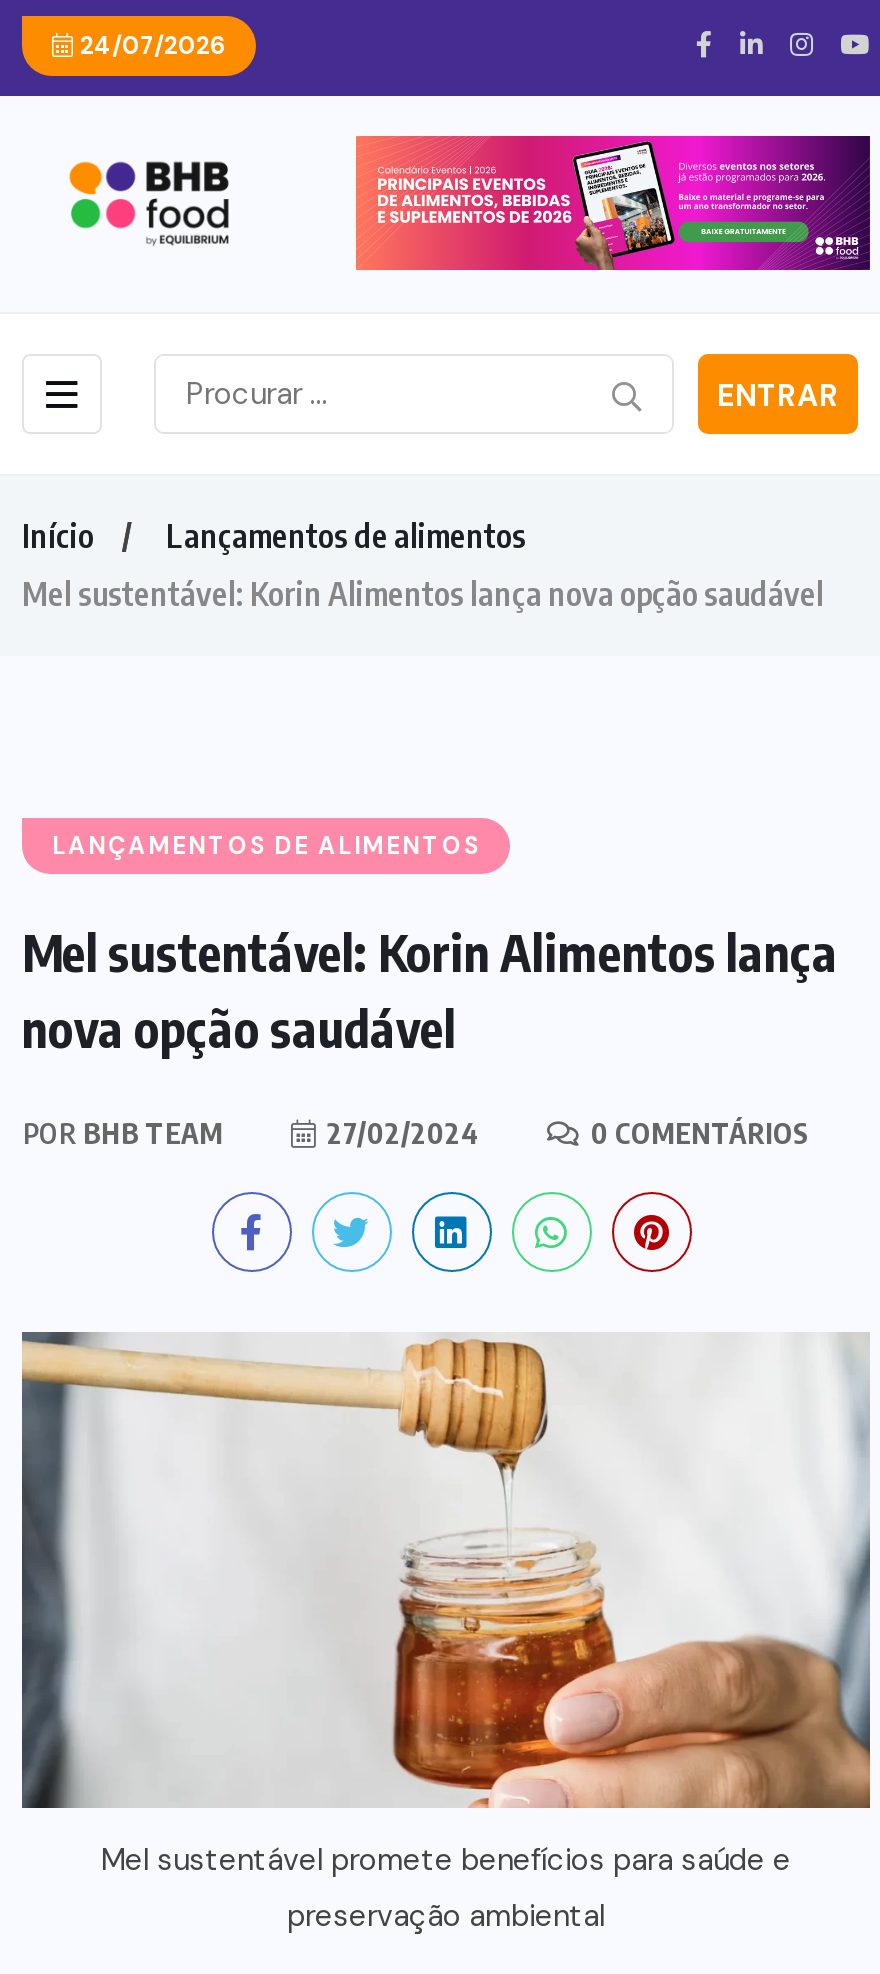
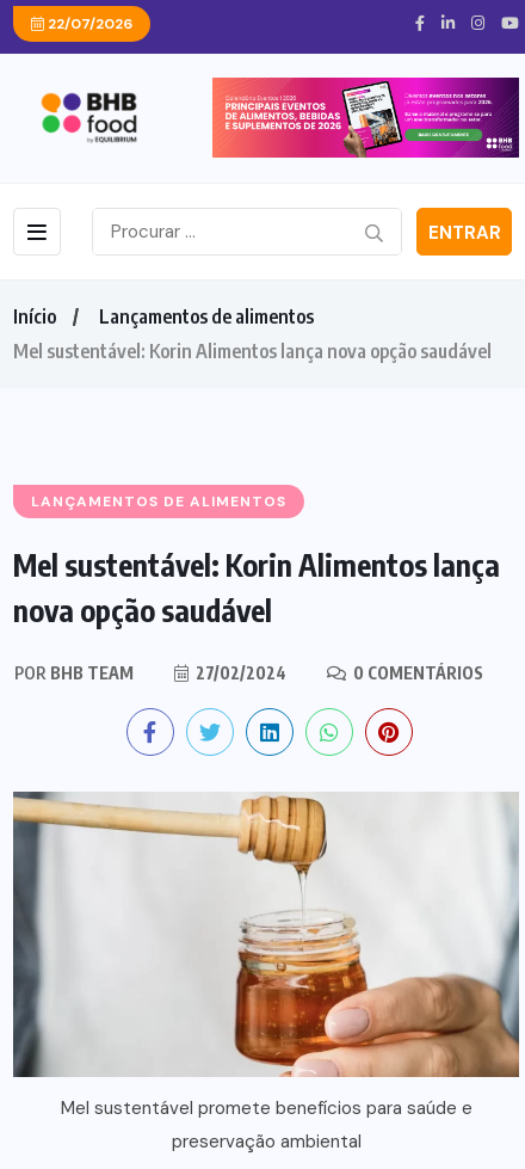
- 24/07/2026
+ 22/07/2026
